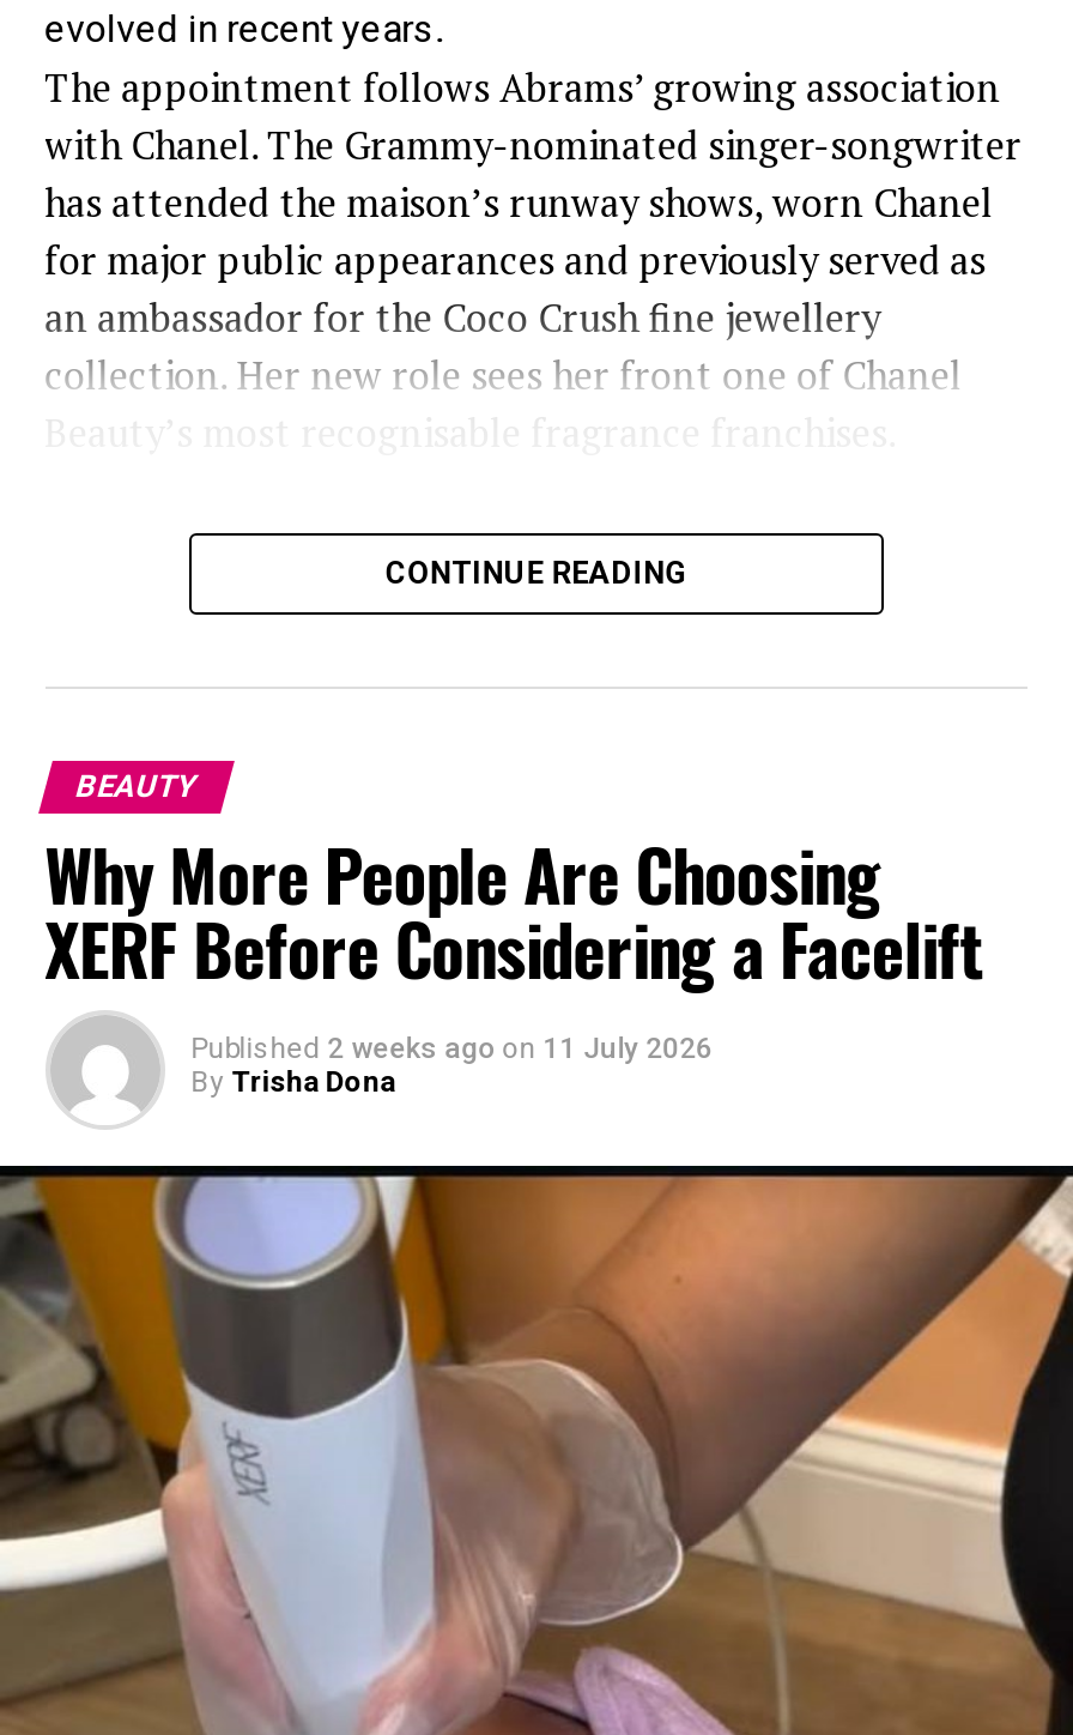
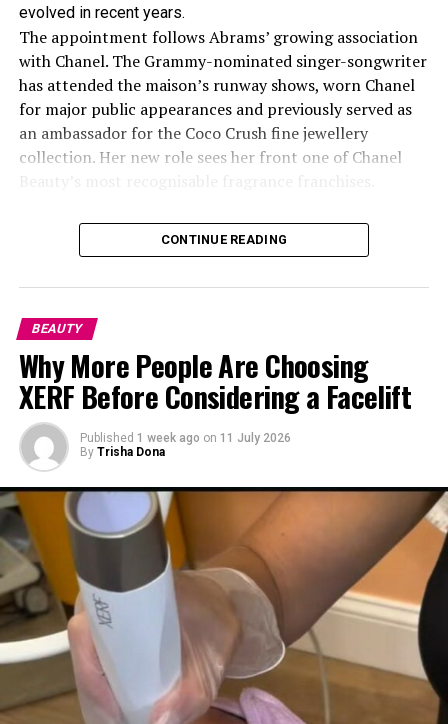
- Published 2 weeks ago on 11 July 2026
+ Published 1 week ago on 11 July 2026
